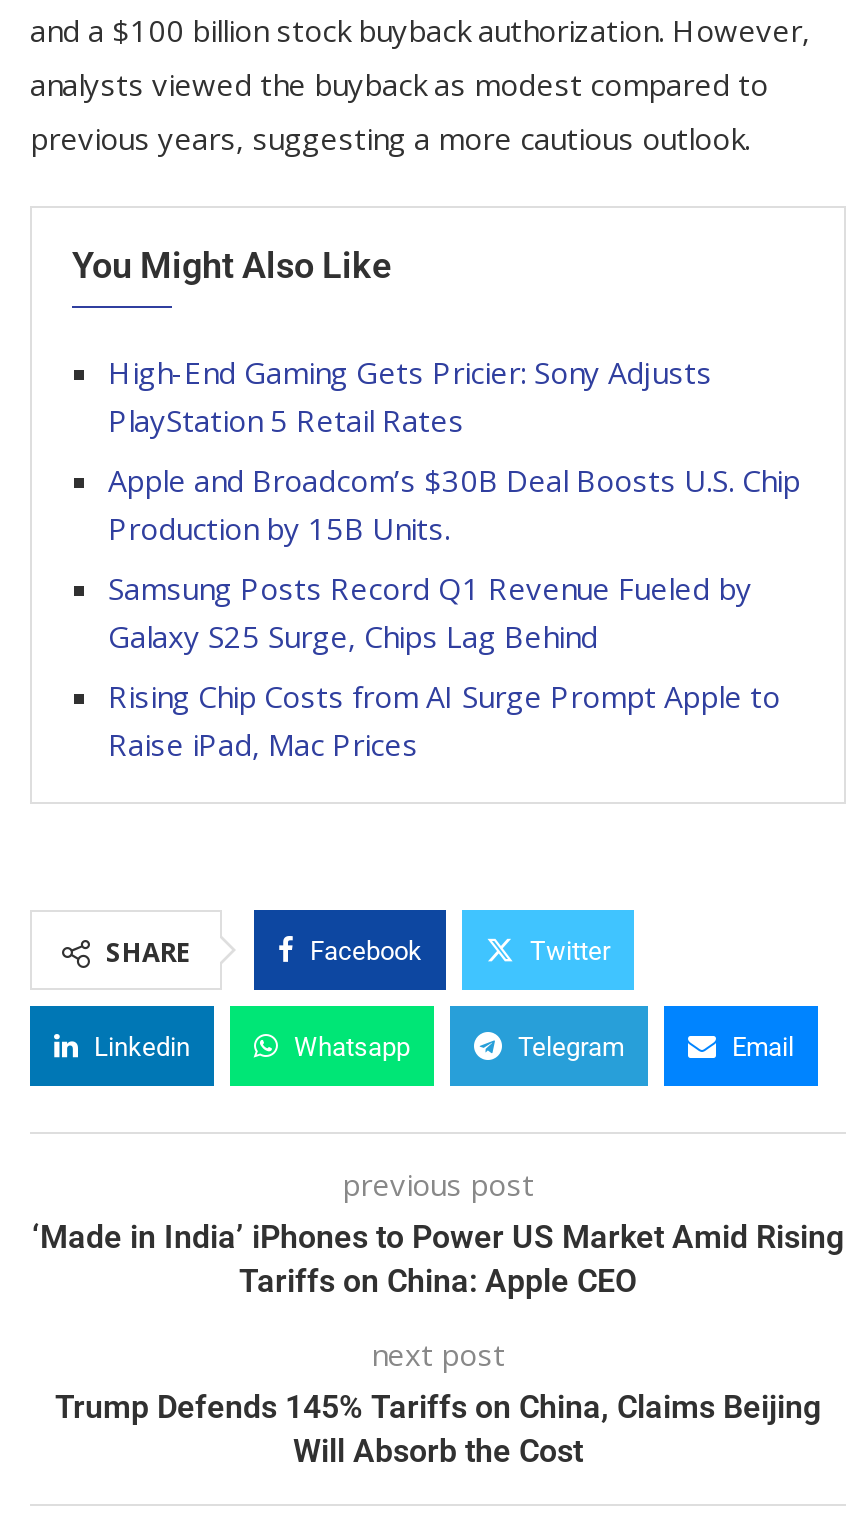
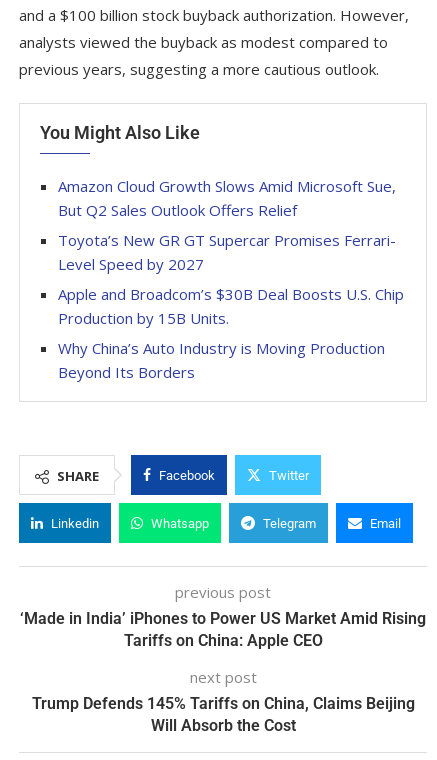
- High-End Gaming Gets Pricier: Sony Adjusts
- PlayStation 5 Retail Rates
+ Amazon Cloud Growth Slows Amid Microsoft Sue,
+ But Q2 Sales Outlook Offers Relief
+ Toyota’s New GR GT Supercar Promises Ferrari-
+ Level Speed by 2027

moved down: Apple and Broadcom’s $30B Deal Boosts U.S. Chip | Production by 15B Units.

- Samsung Posts Record Q1 Revenue Fueled by
- Galaxy S25 Surge, Chips Lag Behind
- Rising Chip Costs from AI Surge Prompt Apple to
- Raise iPad, Mac Prices
+ Why China’s Auto Industry is Moving Production
+ Beyond Its Borders
